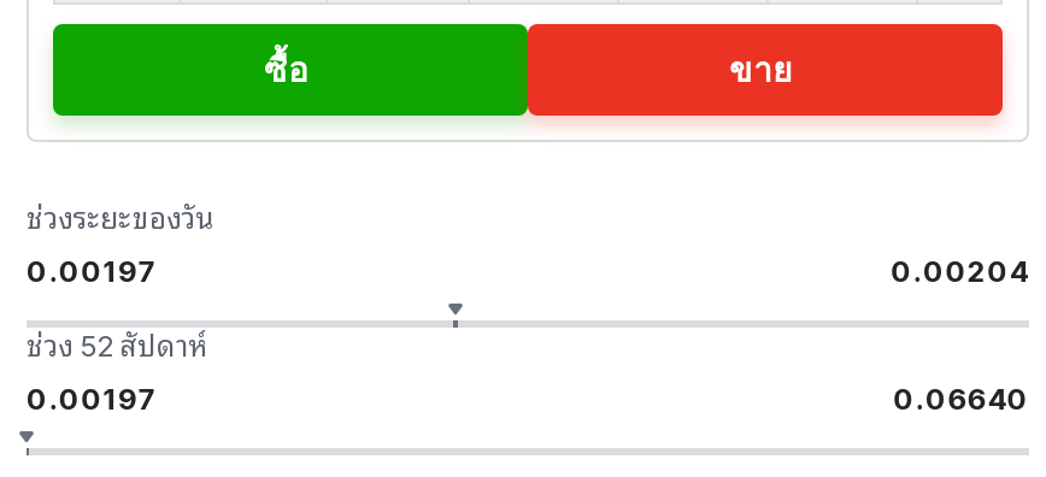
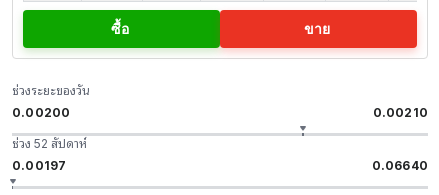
- 0.00197
+ 0.00200

- 0.00204
+ 0.00210
